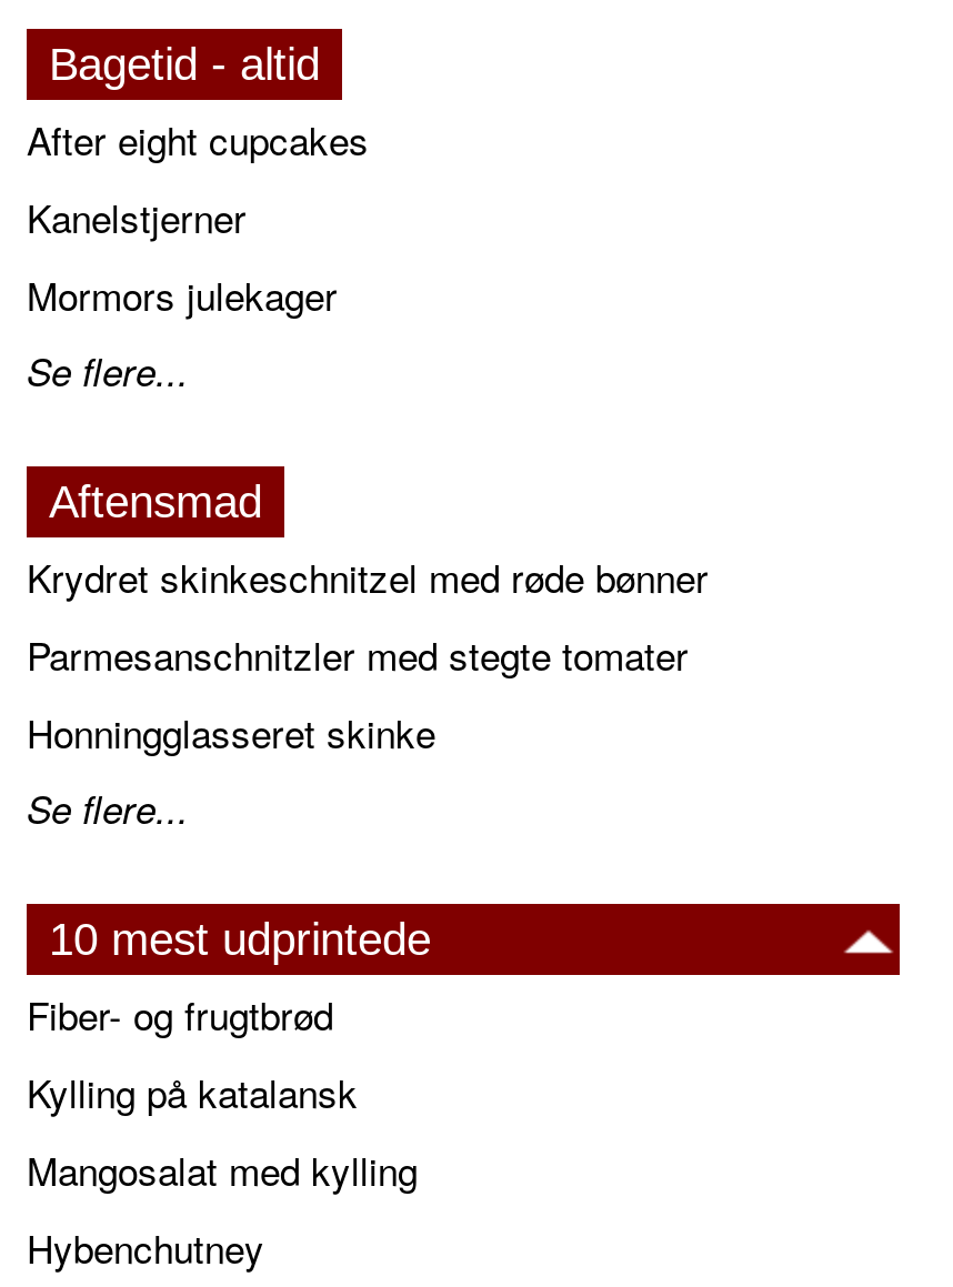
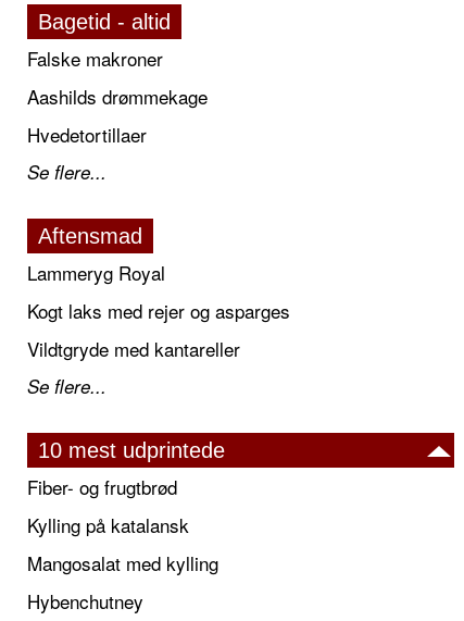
- After eight cupcakes
- Kanelstjerner
- Mormors julekager
+ Falske makroner
+ Aashilds drømmekage
+ Hvedetortillaer

- Krydret skinkeschnitzel med røde bønner
- Parmesanschnitzler med stegte tomater
- Honningglasseret skinke
+ Lammeryg Royal
+ Kogt laks med rejer og asparges
+ Vildtgryde med kantareller
